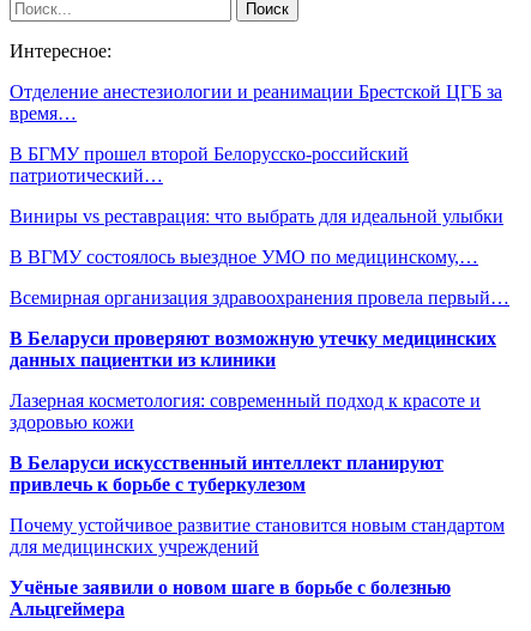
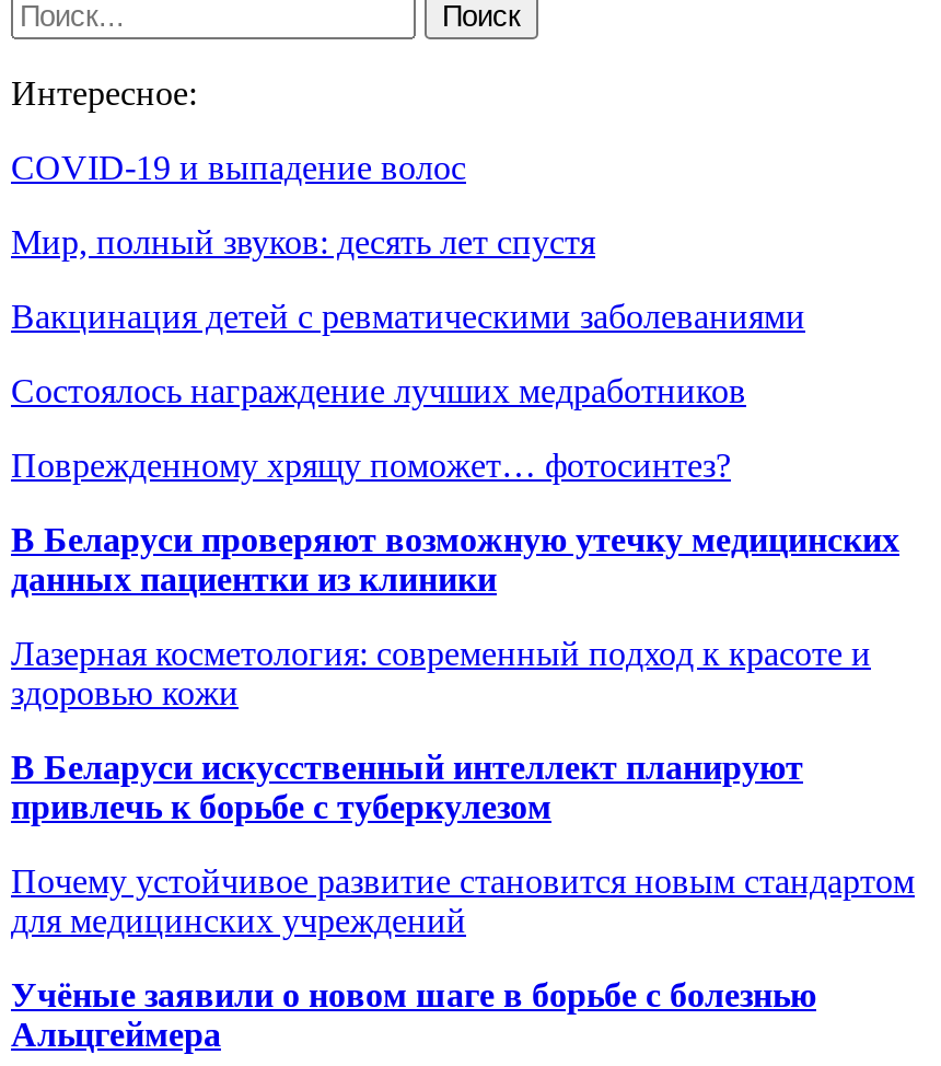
- Отделение анестезиологии и реанимации Брестской ЦГБ за
- время…
+ COVID-19 и выпадение волос

- В БГМУ прошел второй Белорусско-российский
- патриотический…
+ Мир, полный звуков: десять лет спустя

- Виниры vs реставрация: что выбрать для идеальной улыбки
+ Вакцинация детей с ревматическими заболеваниями

- В ВГМУ состоялось выездное УМО по медицинскому,…
+ Состоялось награждение лучших медработников

- Всемирная организация здравоохранения провела первый…
+ Поврежденному хрящу поможет… фотосинтез?
